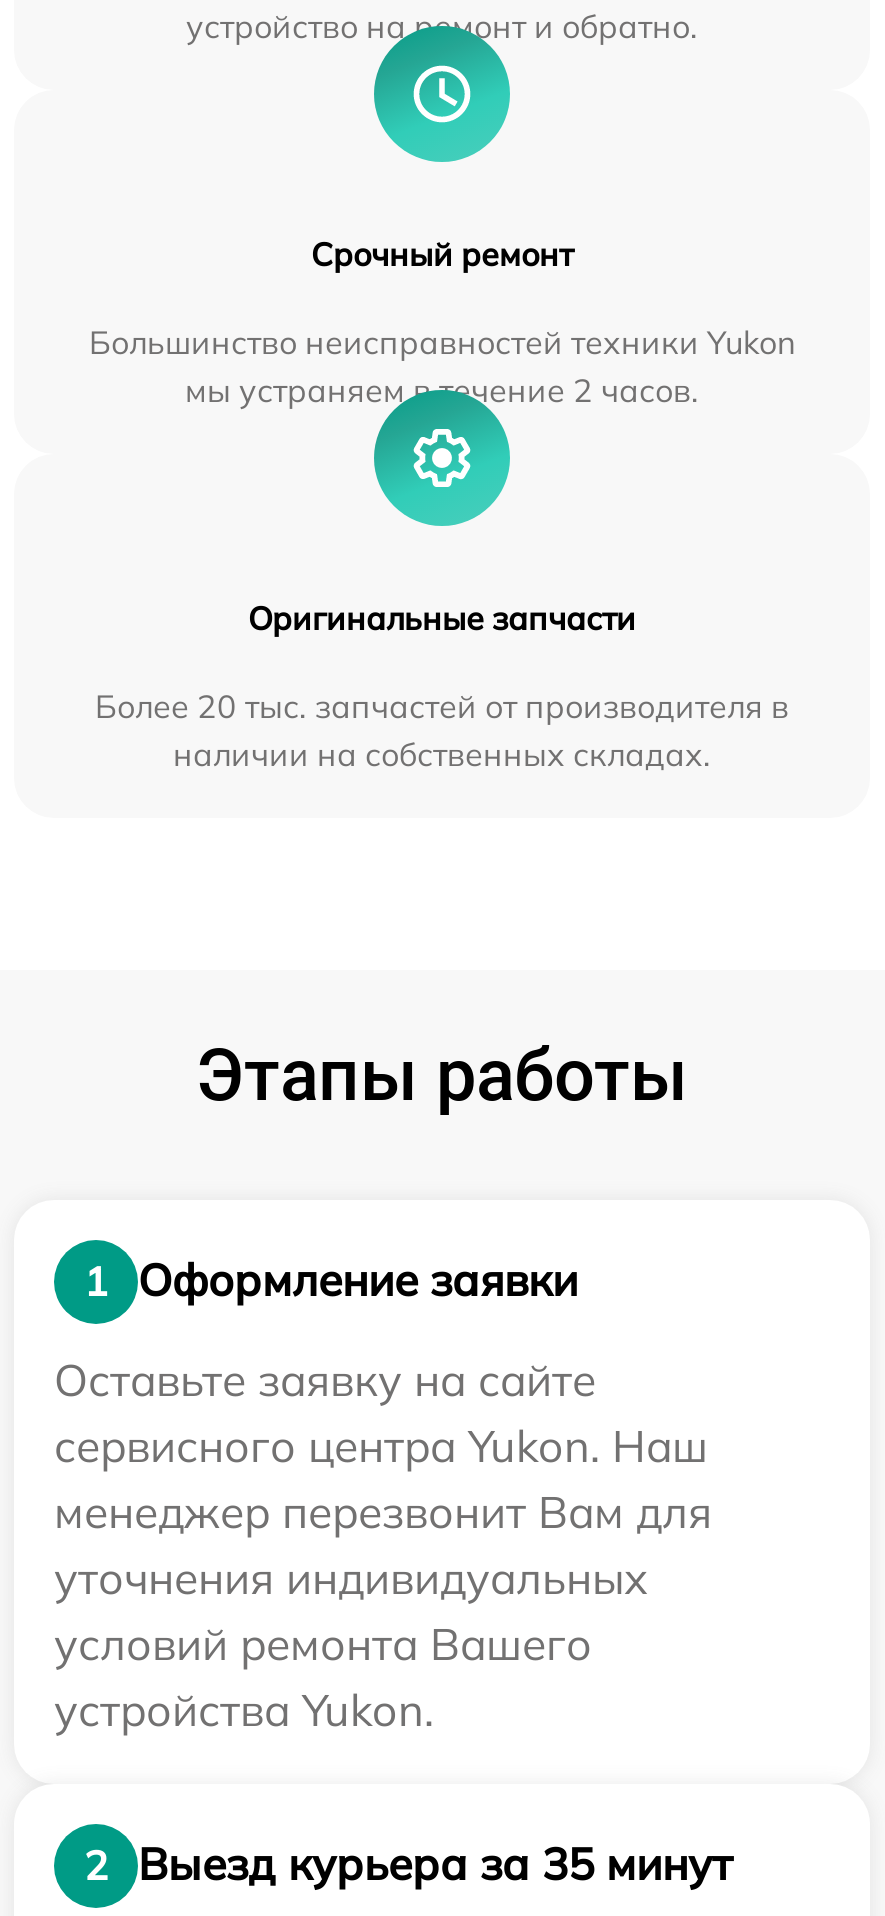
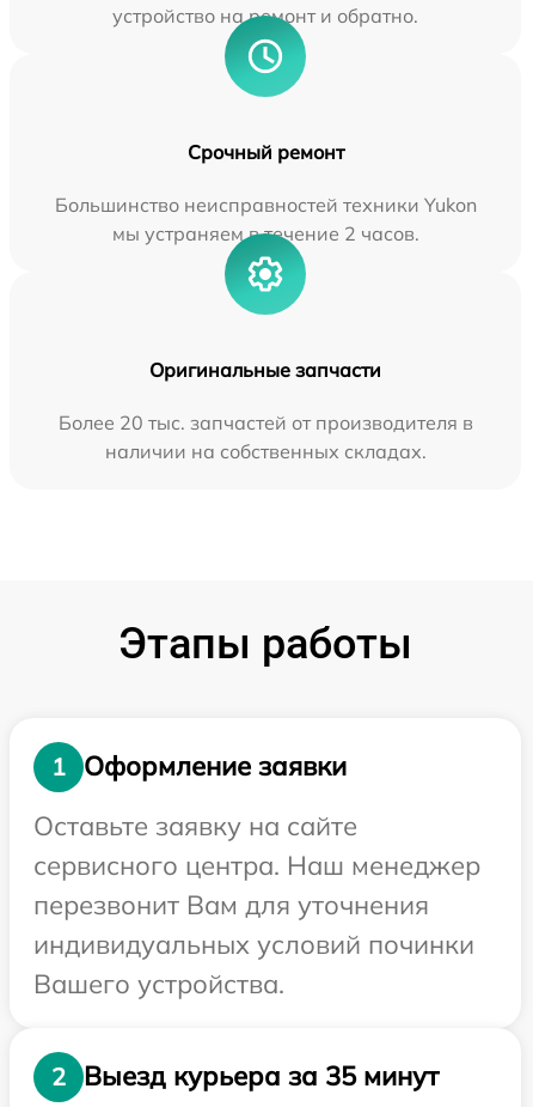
- сервисного центра Yukon. Наш
- менеджер перезвонит Вам для
- уточнения индивидуальных
- условий ремонта Вашего
- устройства Yukon.
+ сервисного центра. Наш менеджер
+ перезвонит Вам для уточнения
+ индивидуальных условий починки
+ Вашего устройства.
